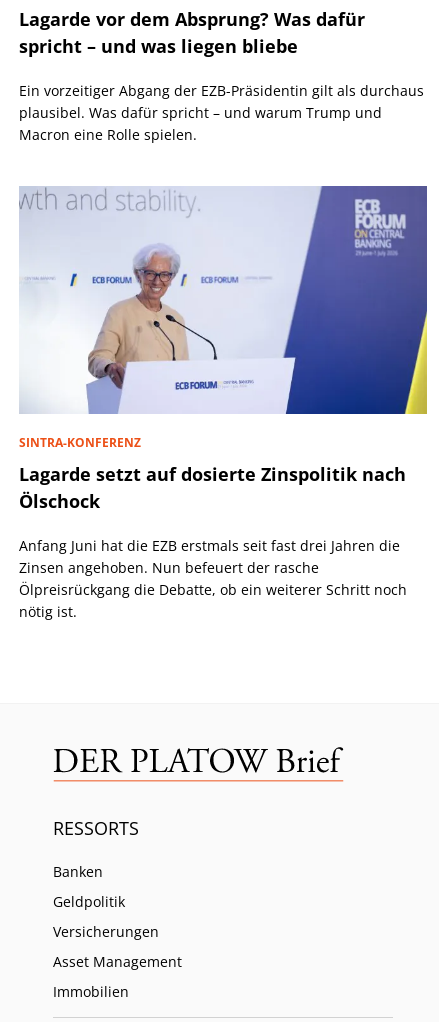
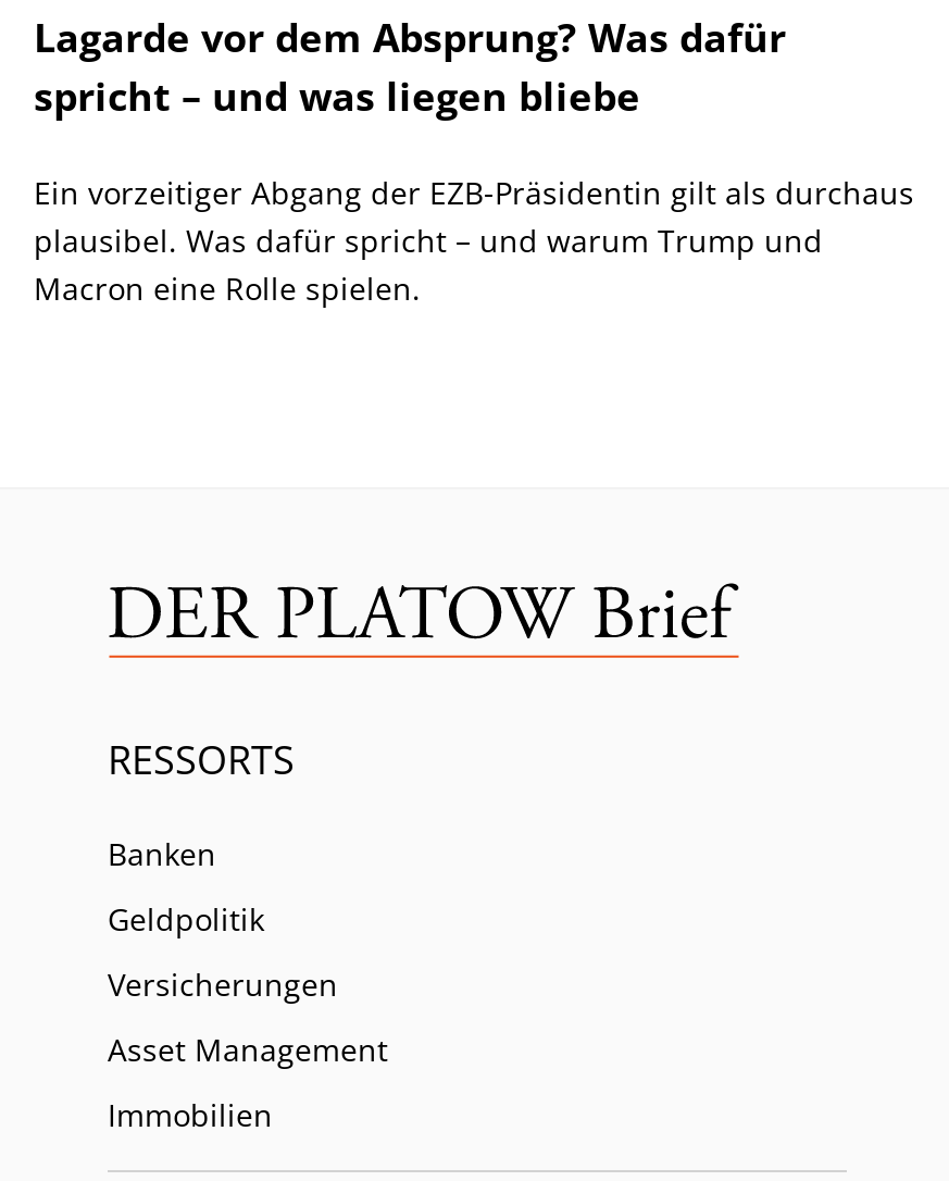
- [image]
- SINTRA-KONFERENZ
- Lagarde setzt auf dosierte Zinspolitik nach
- Ölschock
- Anfang Juni hat die EZB erstmals seit fast drei Jahren die
- Zinsen angehoben. Nun befeuert der rasche
- Ölpreisrückgang die Debatte, ob ein weiterer Schritt noch
- nötig ist.
